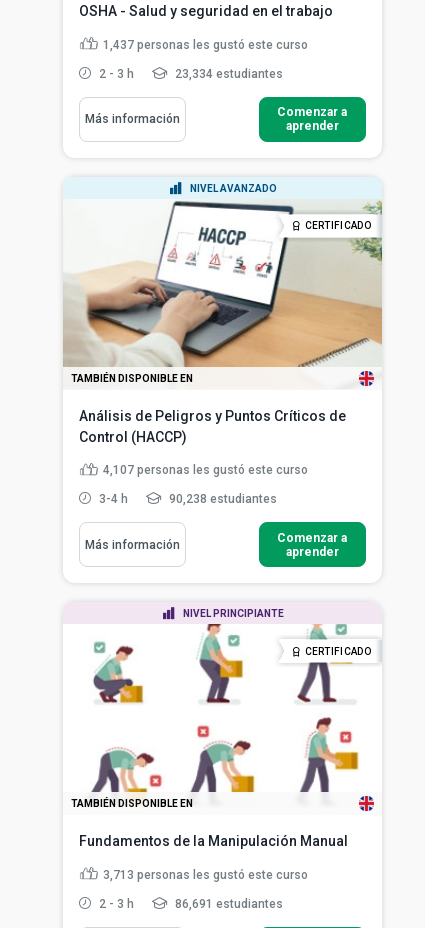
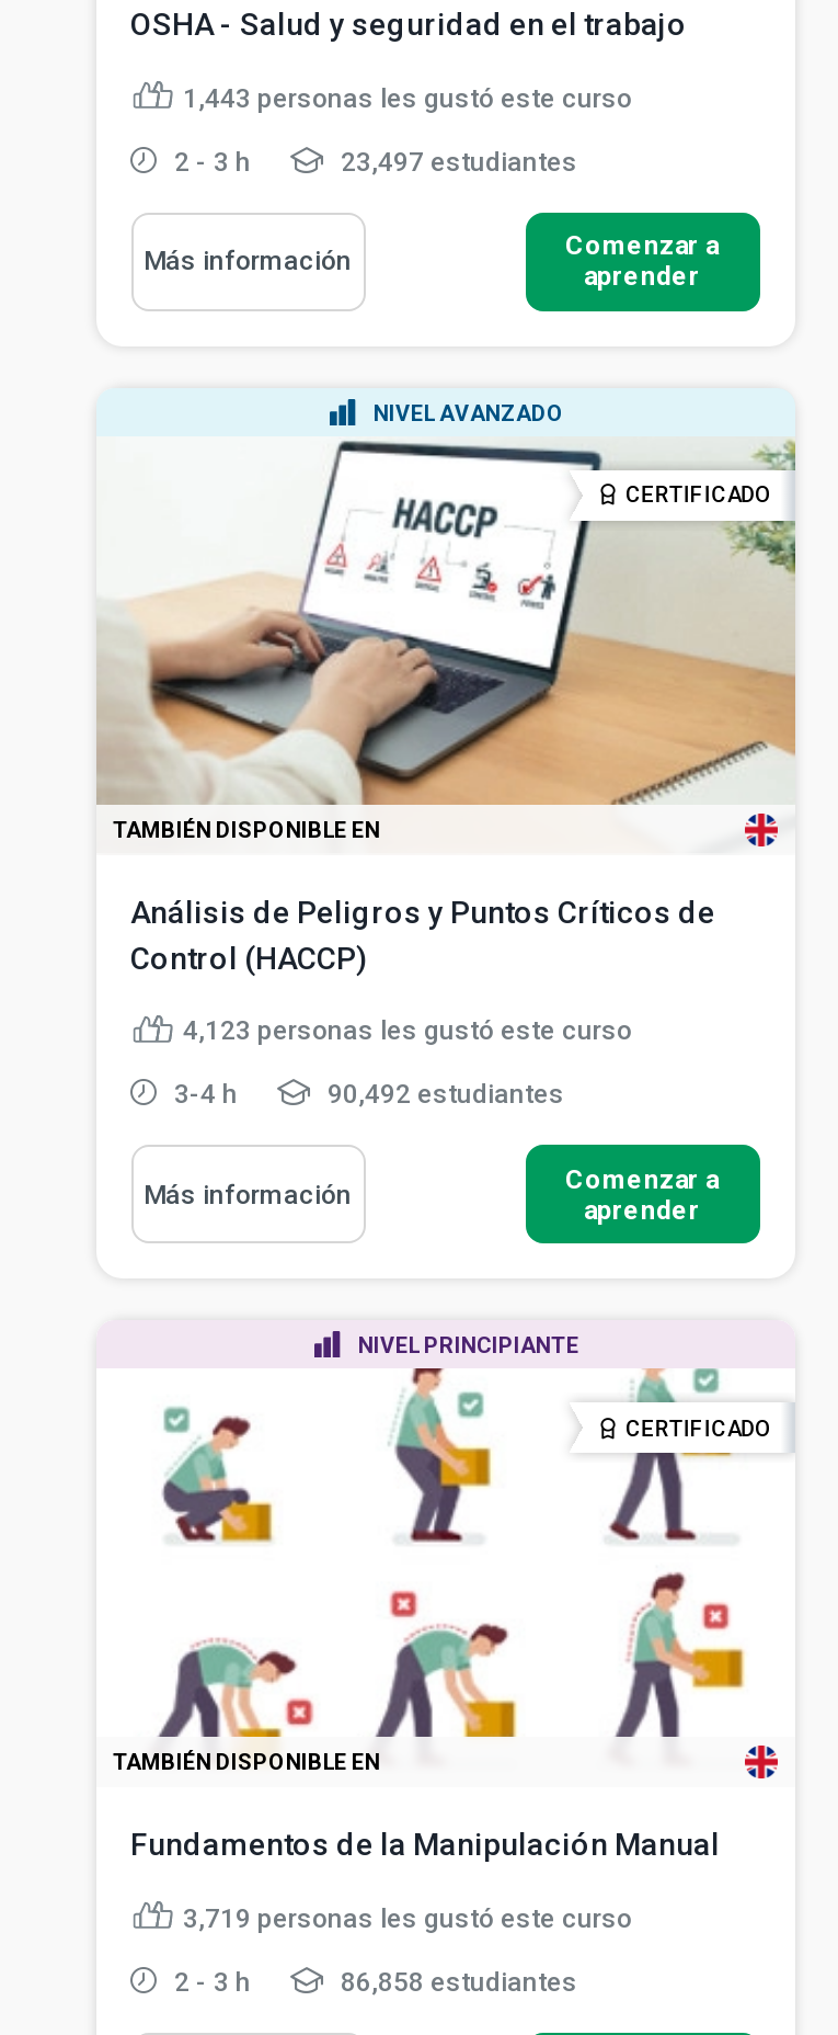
- 1,437 personas les gustó este curso
+ 1,443 personas les gustó este curso

- 23,334 estudiantes
+ 23,497 estudiantes

- 4,107 personas les gustó este curso
+ 4,123 personas les gustó este curso

- 90,238 estudiantes
+ 90,492 estudiantes

- 3,713 personas les gustó este curso
+ 3,719 personas les gustó este curso

- 86,691 estudiantes
+ 86,858 estudiantes
